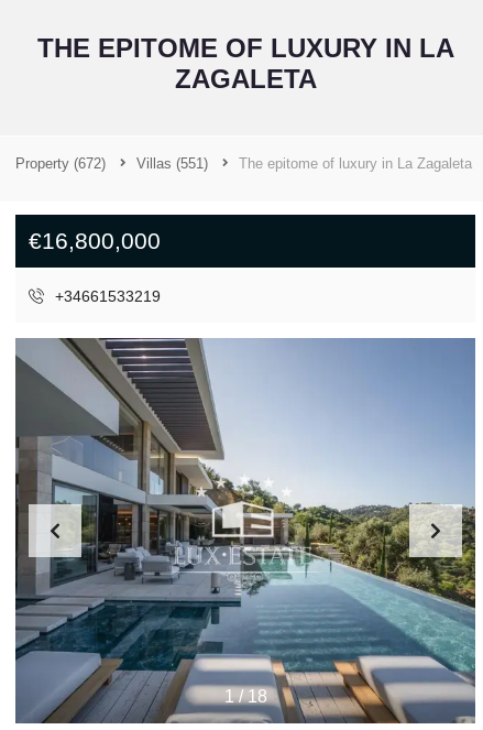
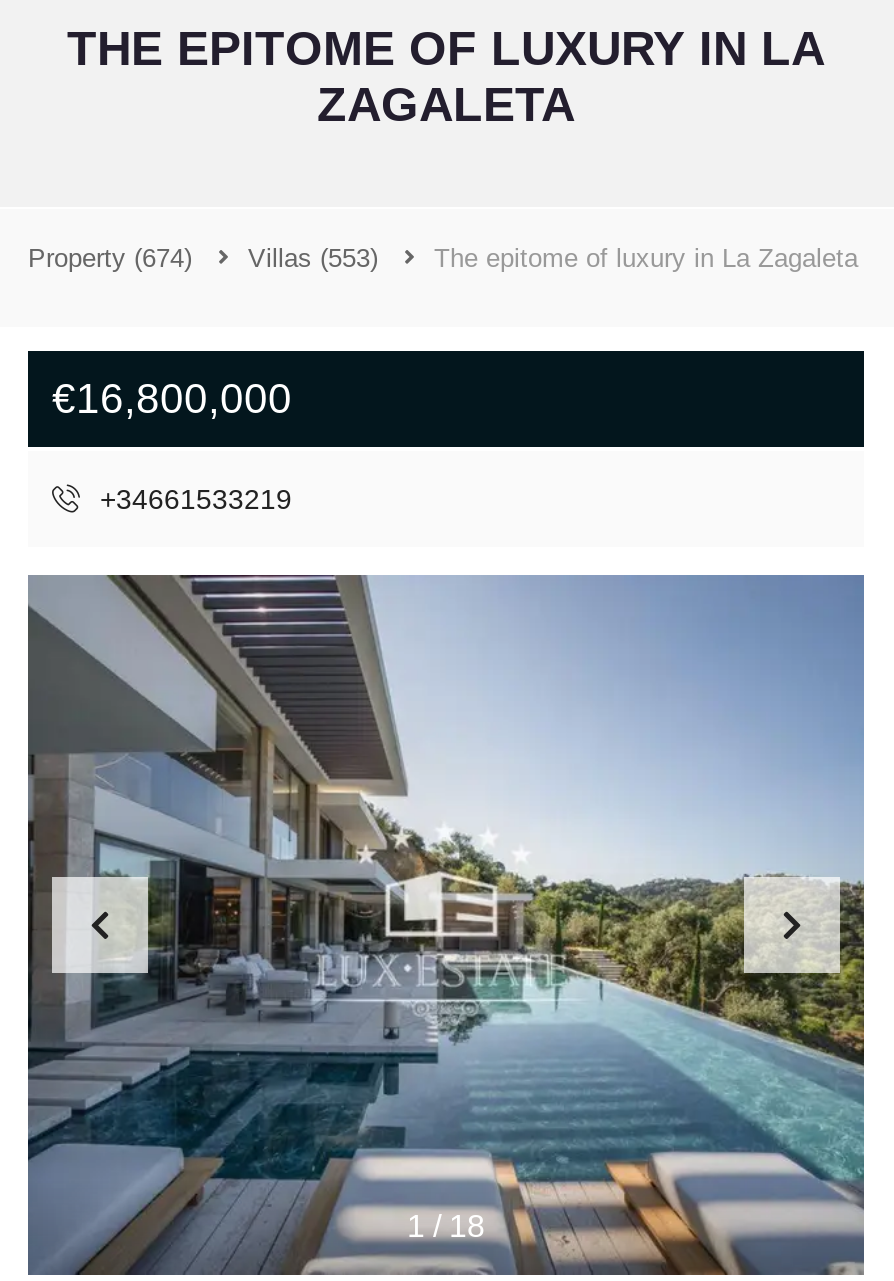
- Property (672)
+ Property (674)

- Villas (551)
+ Villas (553)
